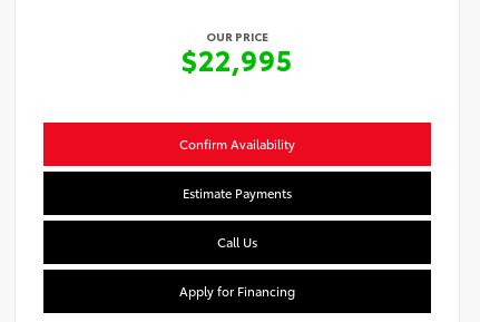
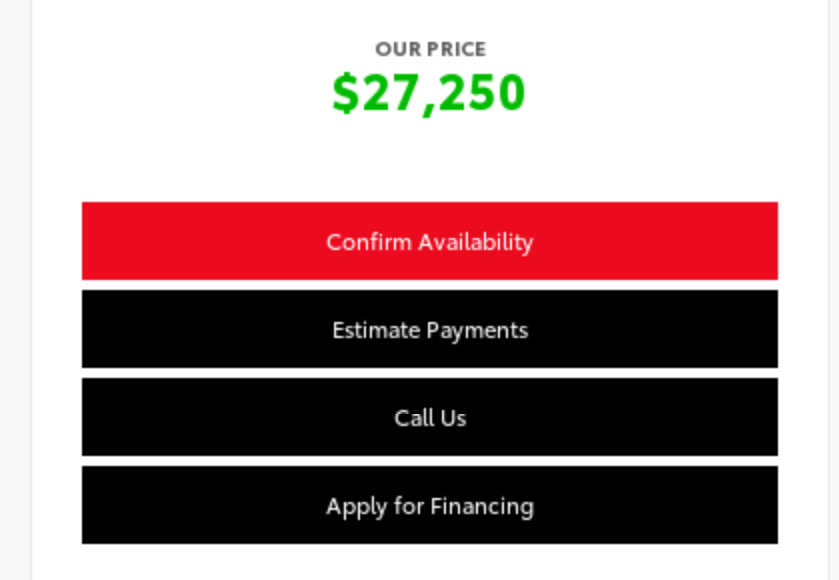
- $22,995
+ $27,250
